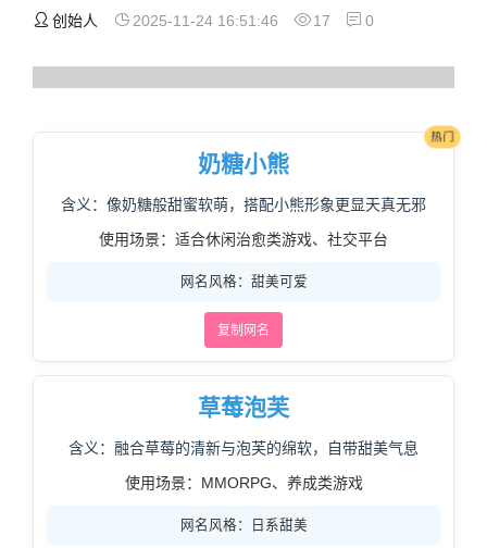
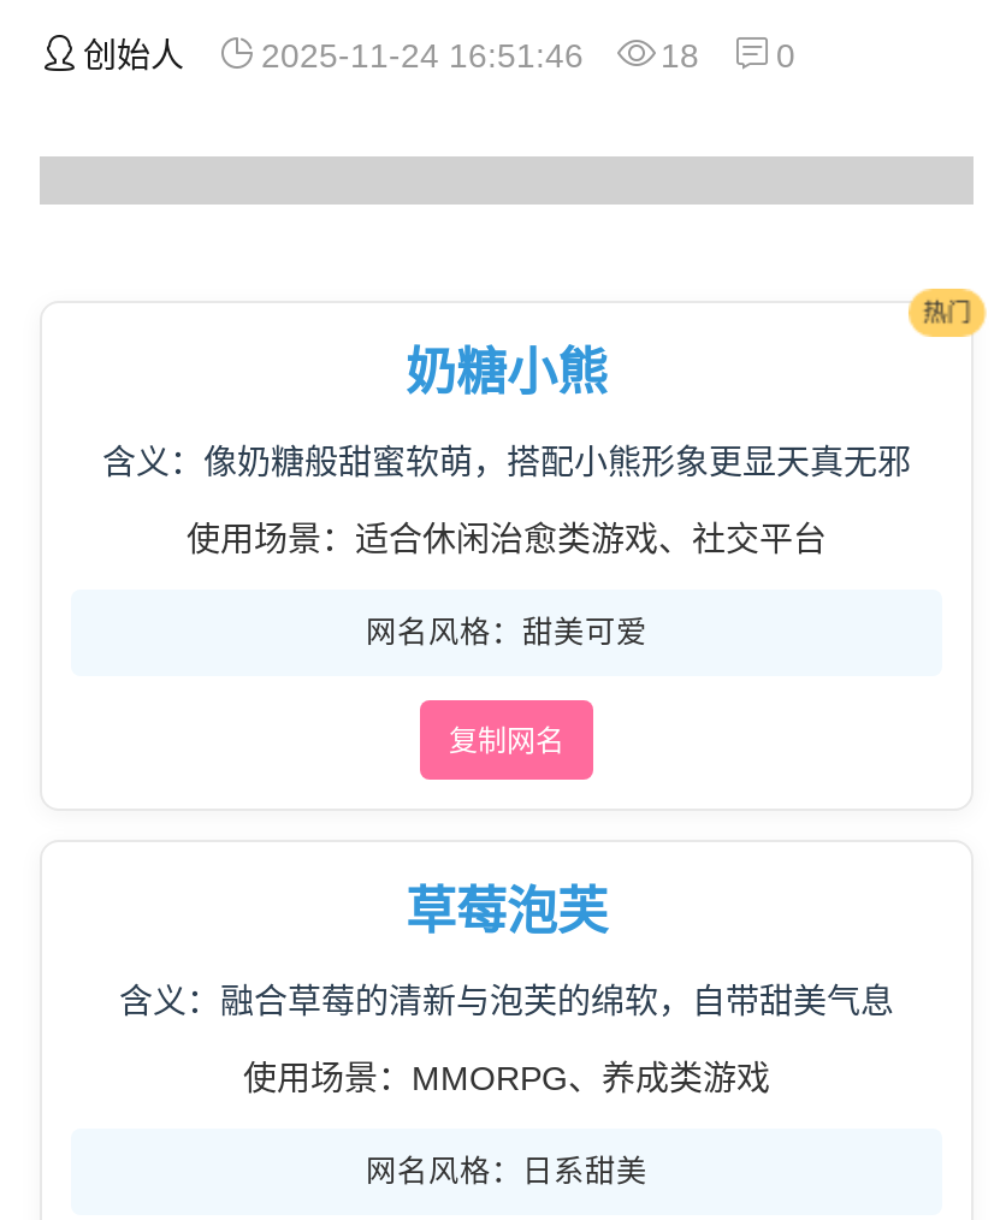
- 创始人 2025-11-24 16:51:46 17 0
+ 创始人 2025-11-24 16:51:46 18 0
